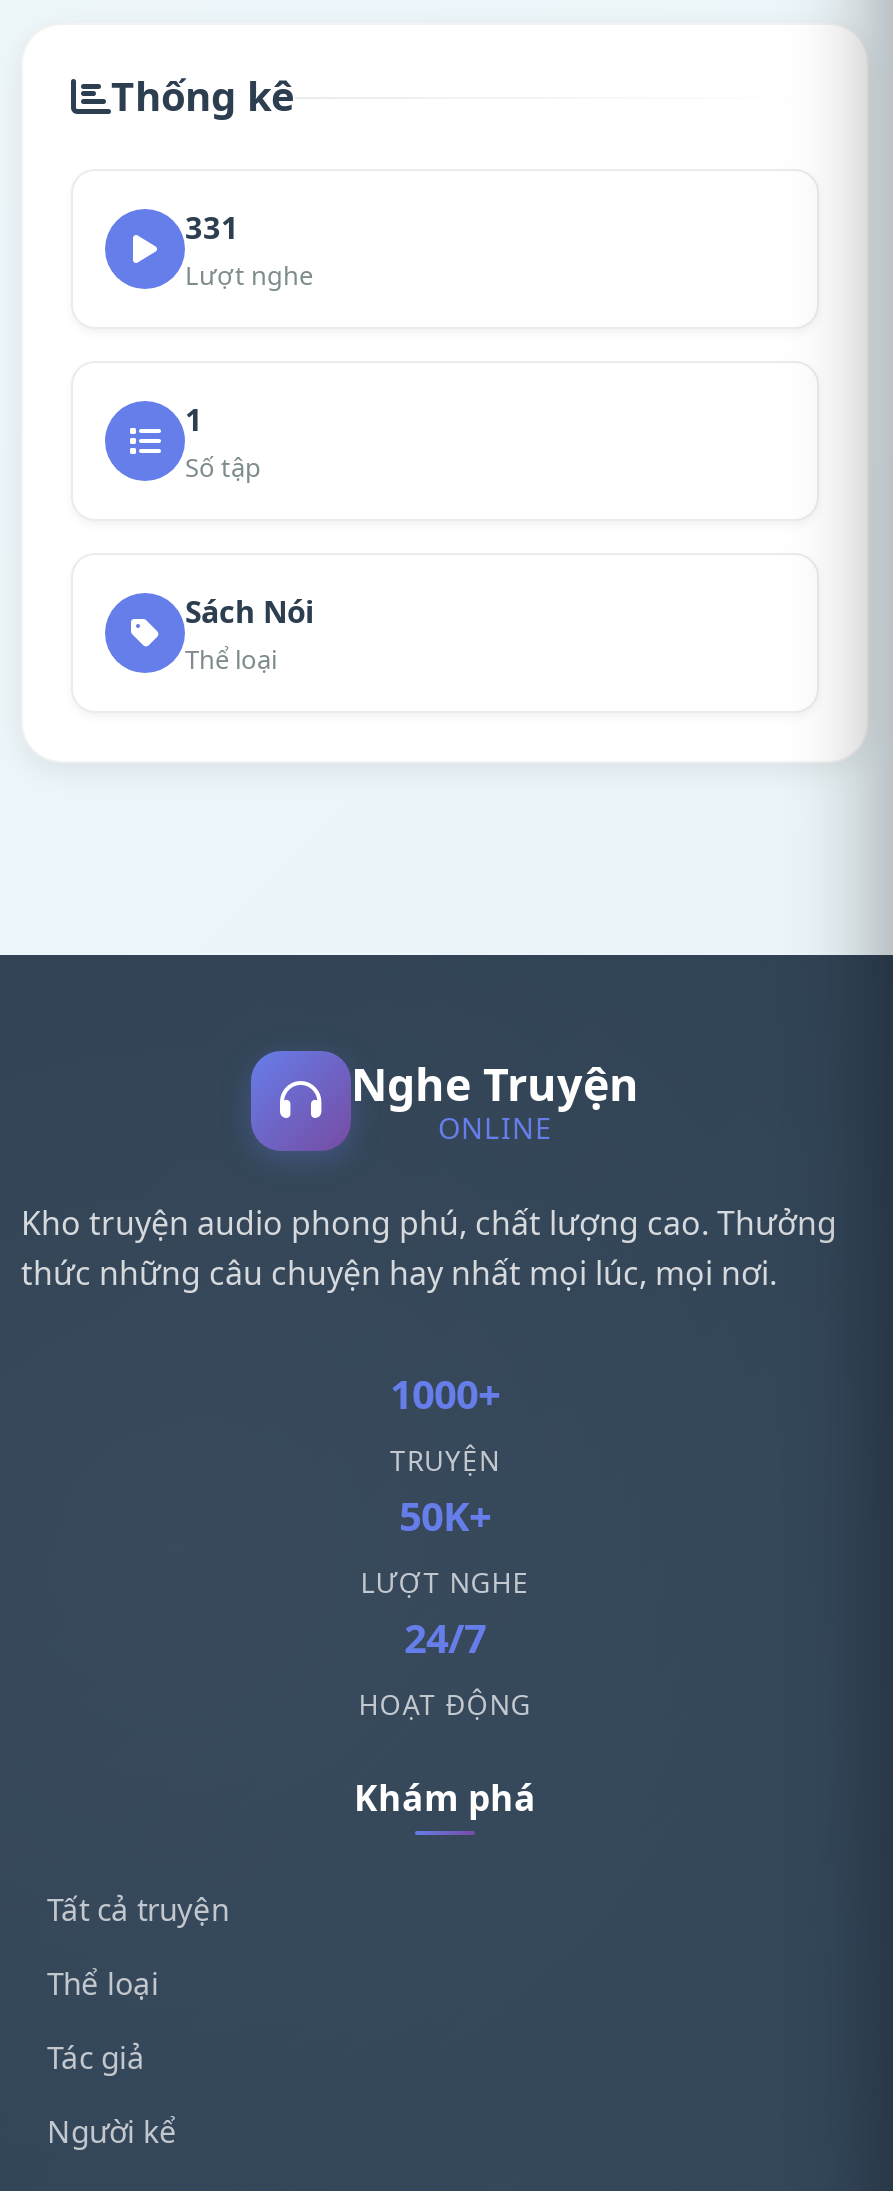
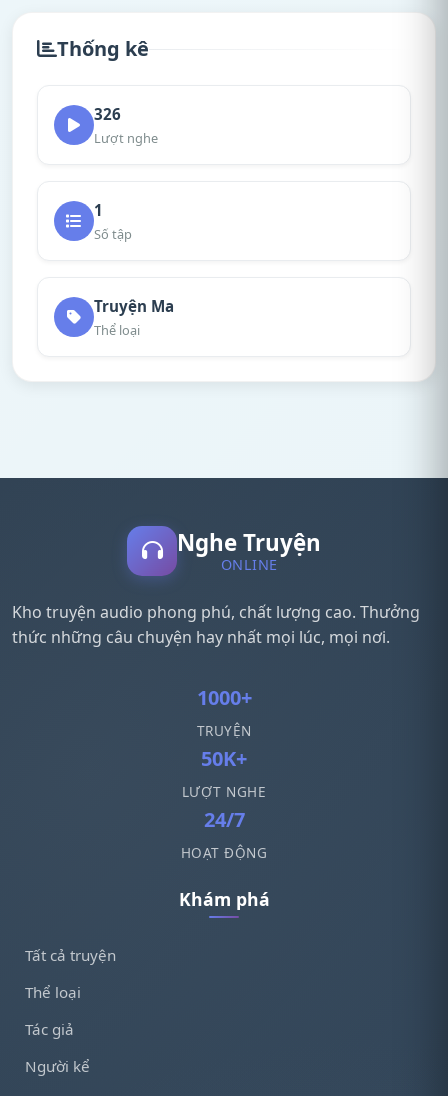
- 331
+ 326

- Sách Nói
+ Truyện Ma
